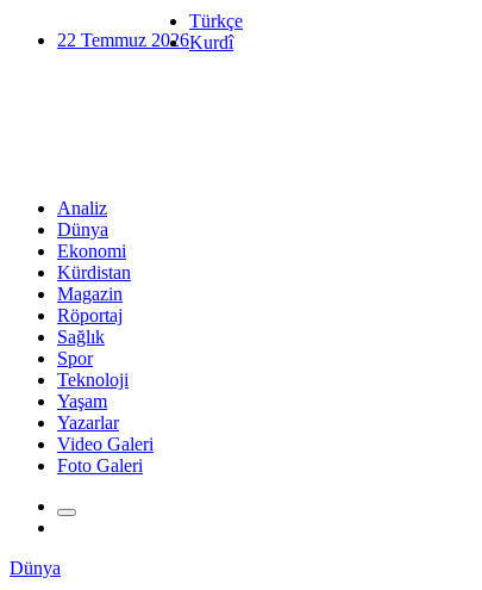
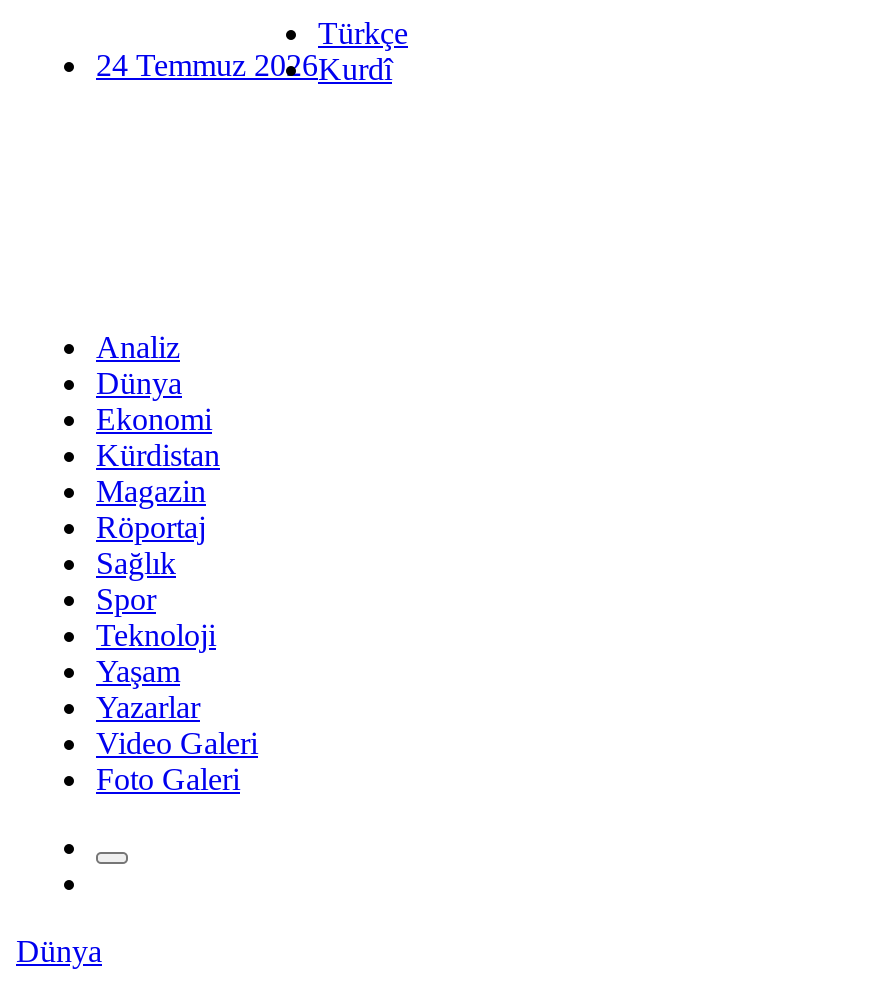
- 22 Temmuz 2026 Kurdî
+ 24 Temmuz 2026 Kurdî
